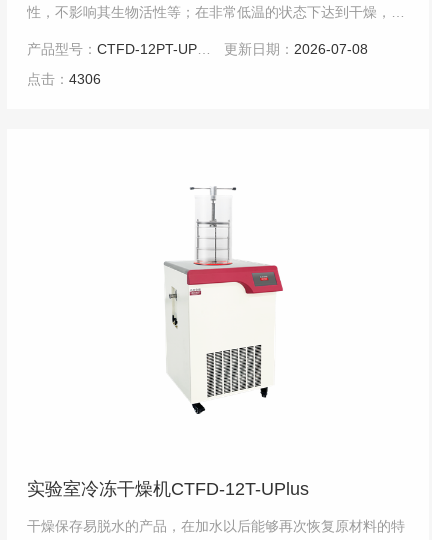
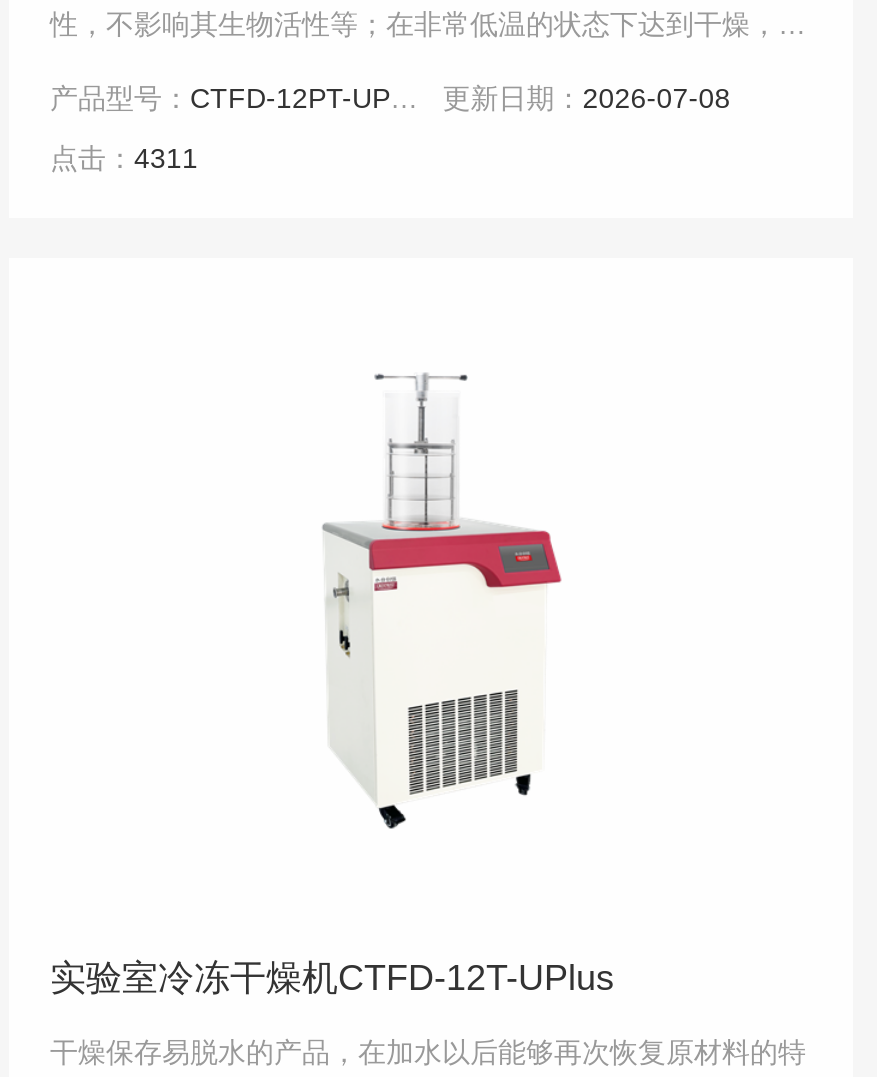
- 点击：4306
+ 点击：4311
